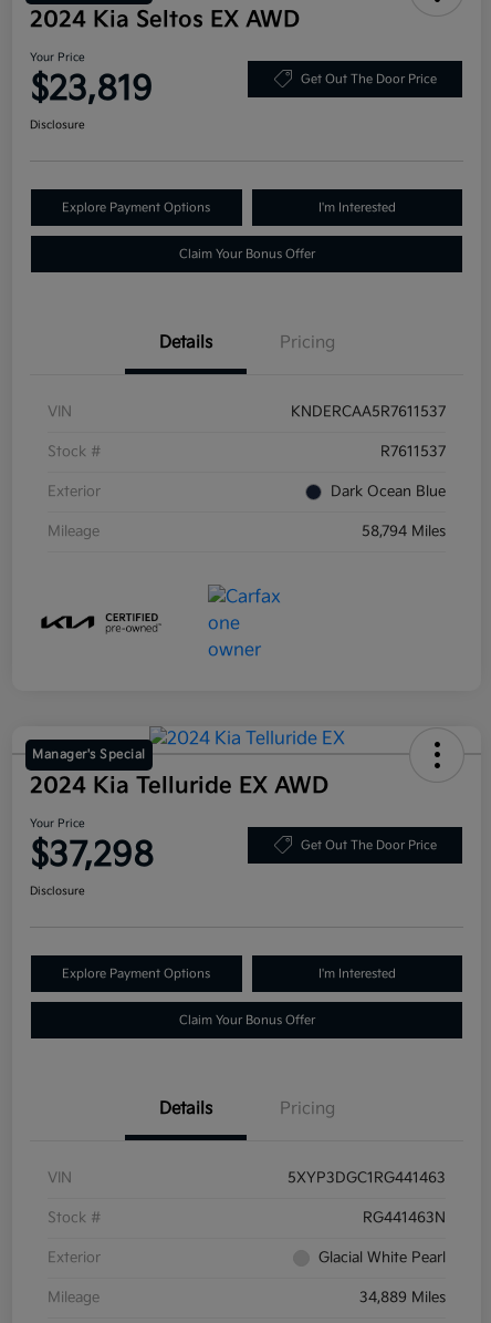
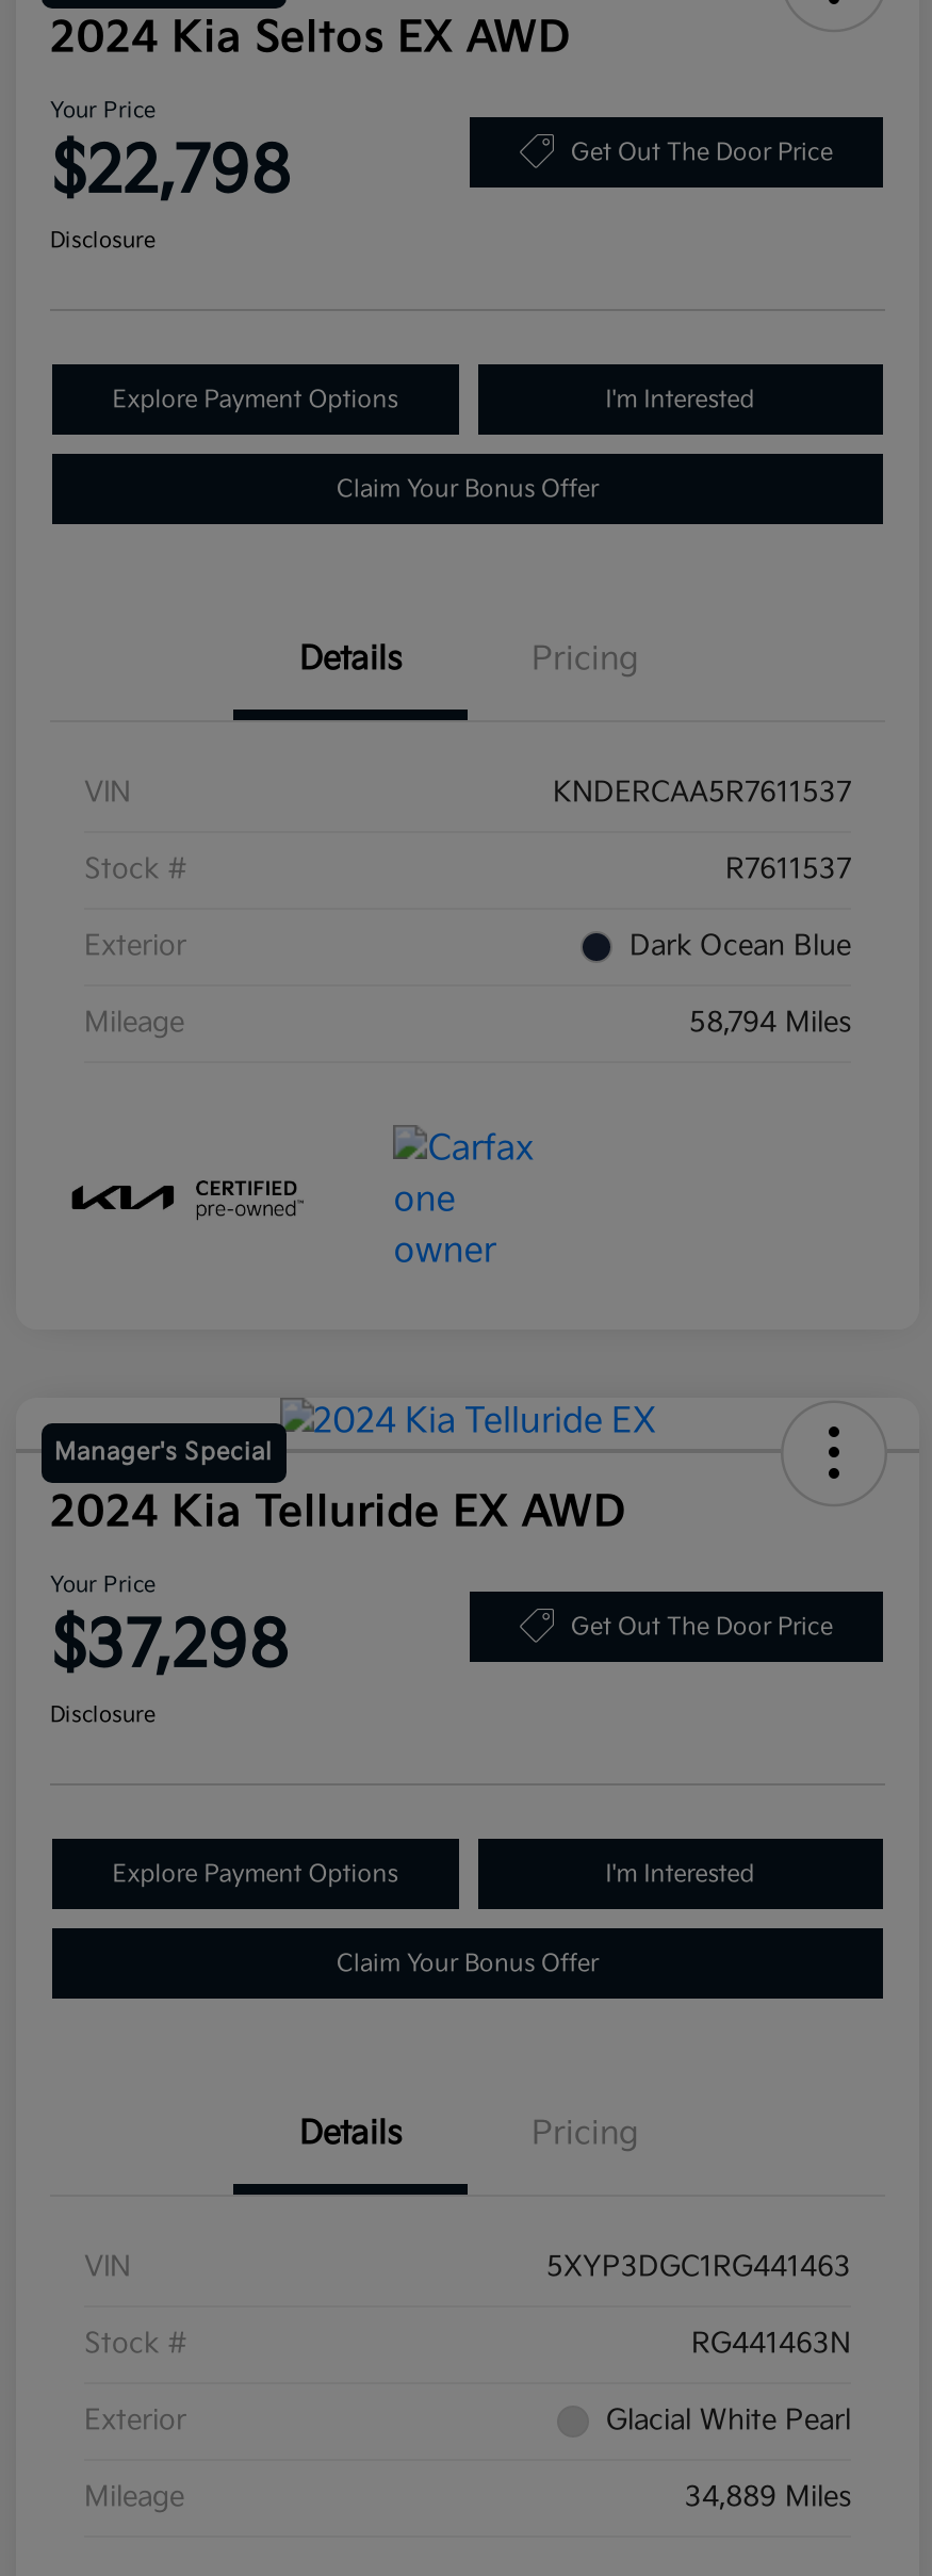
- $23,819
+ $22,798
